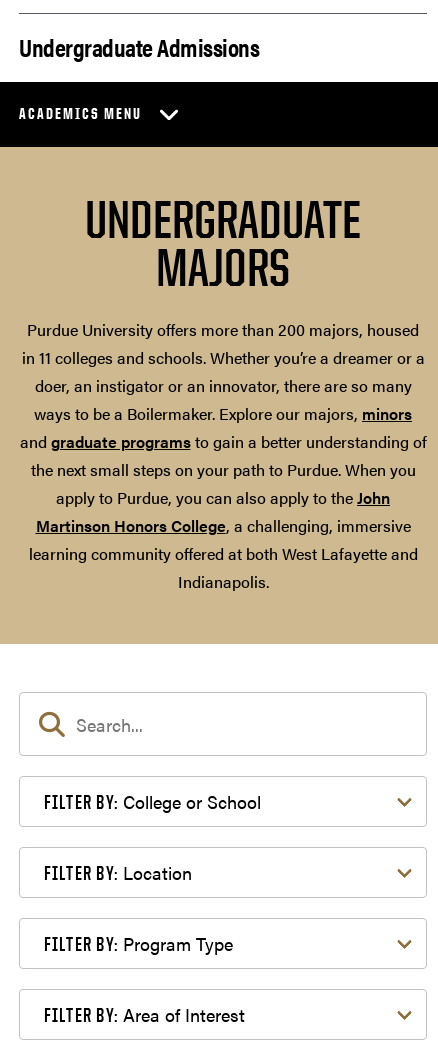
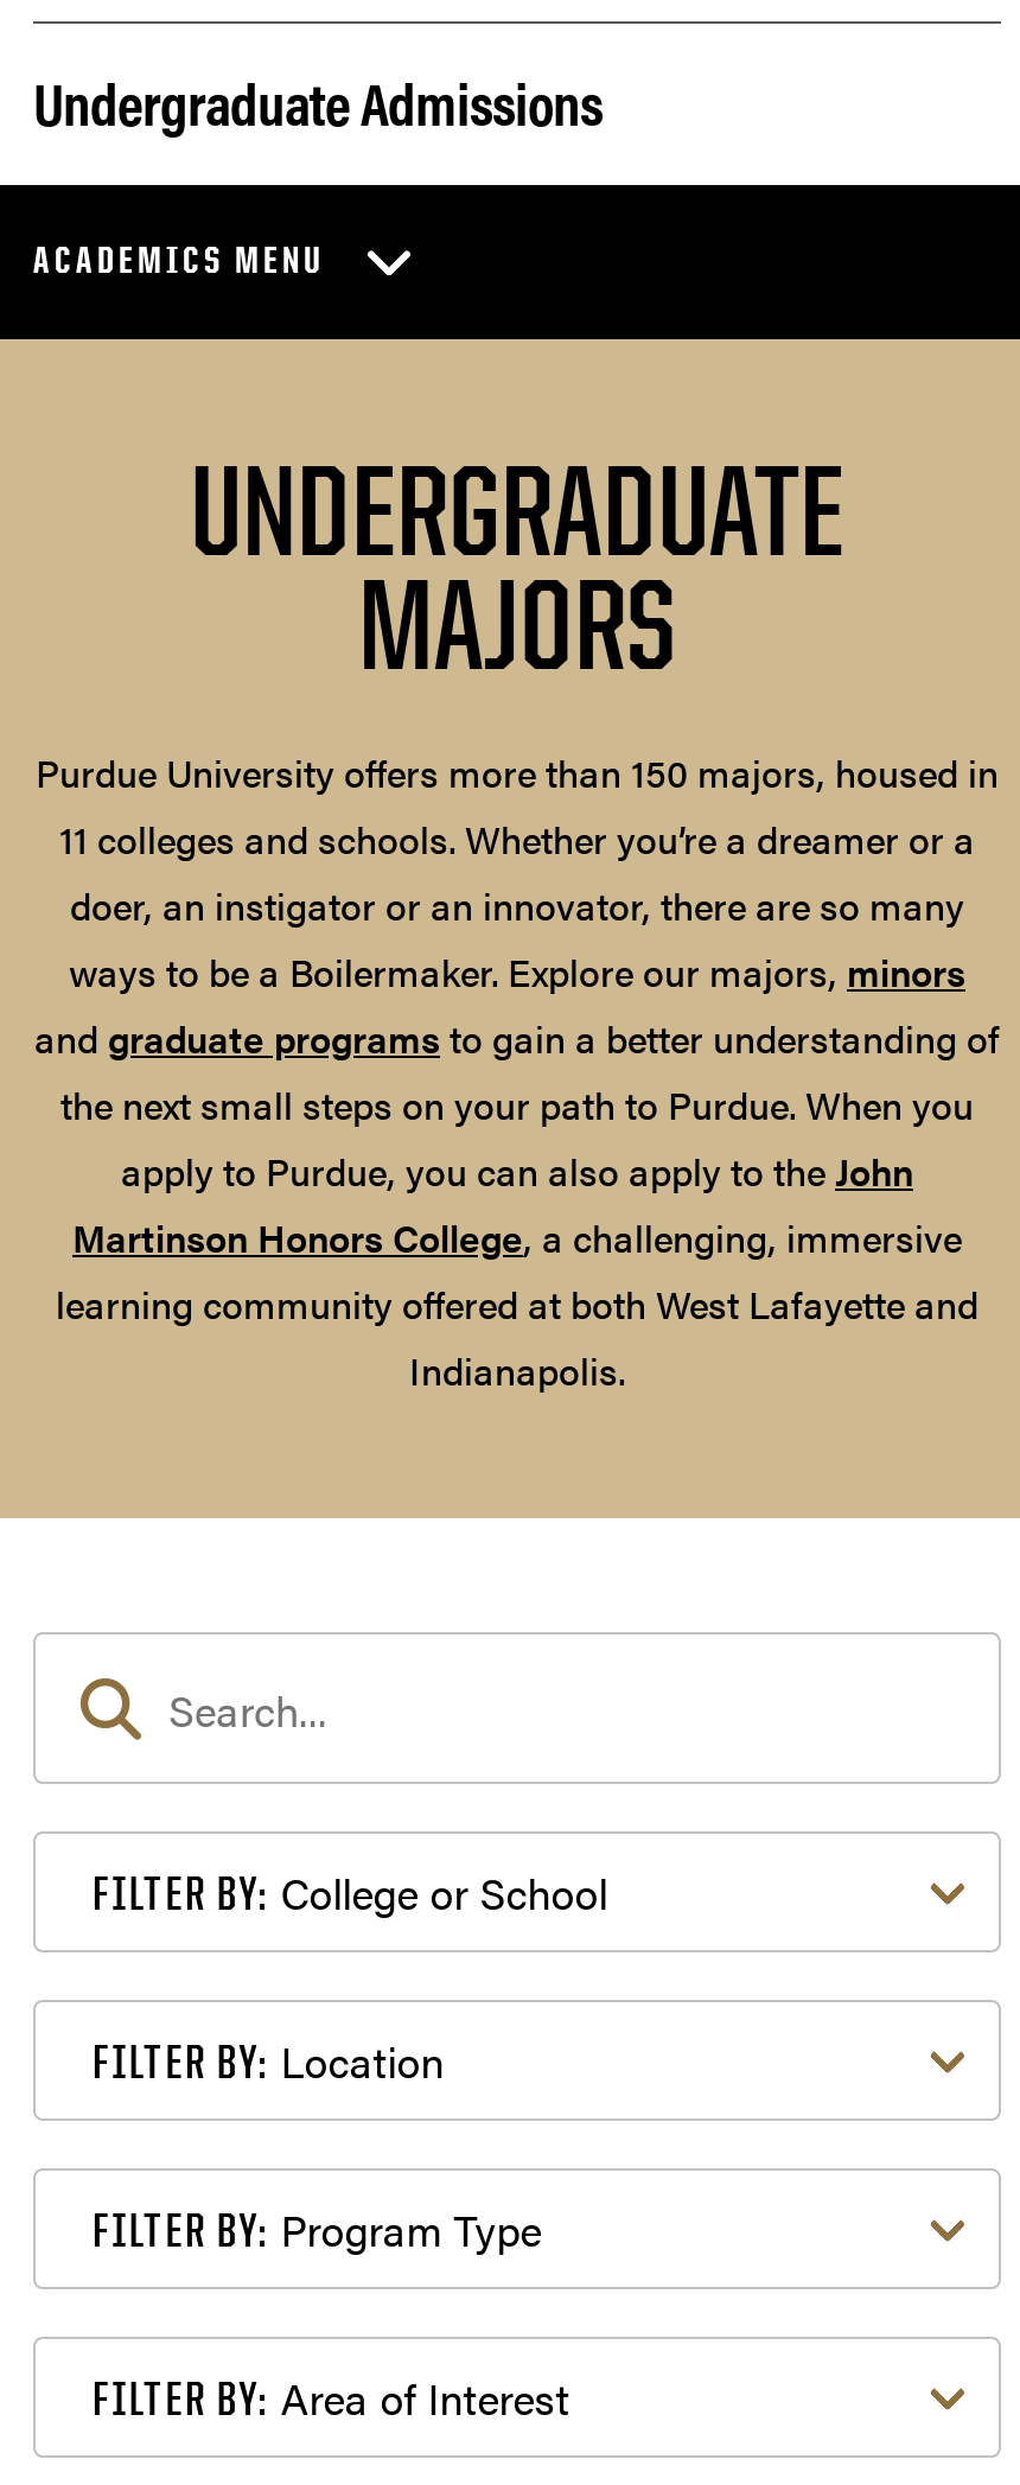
- Purdue University offers more than 200 majors, housed
- in 11 colleges and schools. Whether you’re a dreamer or a
+ Purdue University offers more than 150 majors, housed in
+ 11 colleges and schools. Whether you’re a dreamer or a
